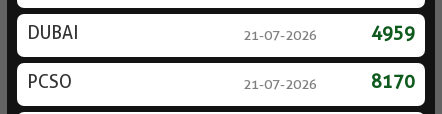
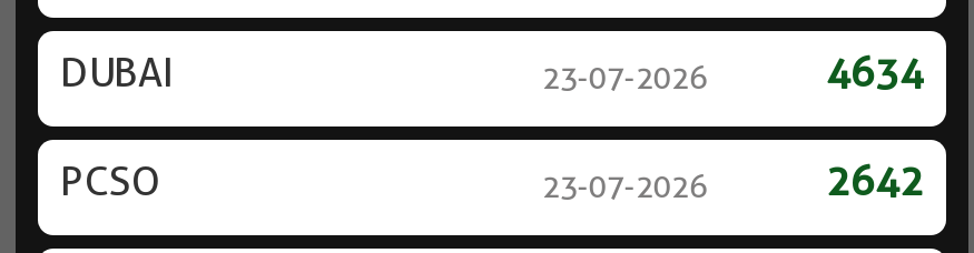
- 21-07-2026
+ 23-07-2026

- 4959
+ 4634

- 21-07-2026
+ 23-07-2026

- 8170
+ 2642
